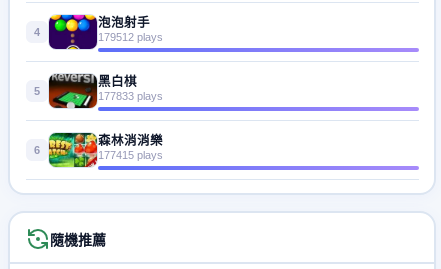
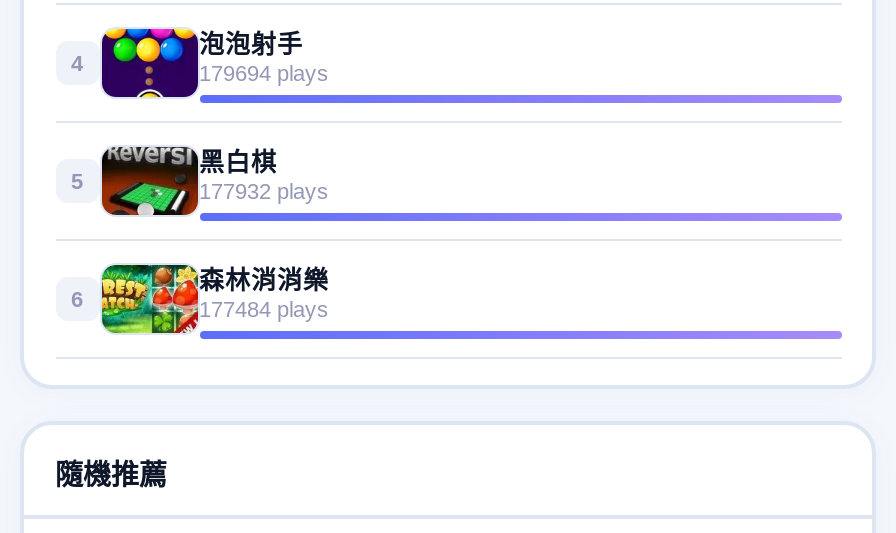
- 179512 plays
+ 179694 plays

- 177833 plays
+ 177932 plays

- 177415 plays
+ 177484 plays
